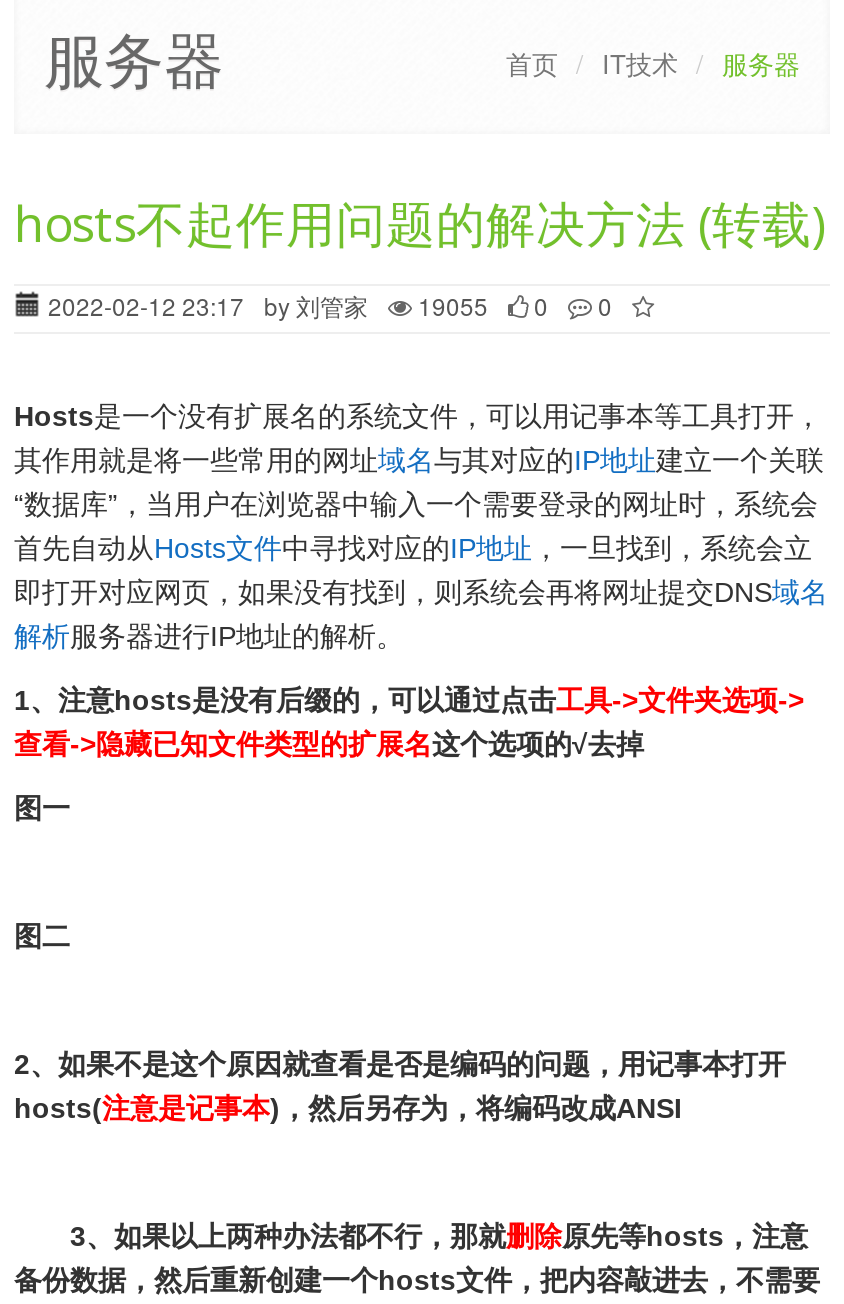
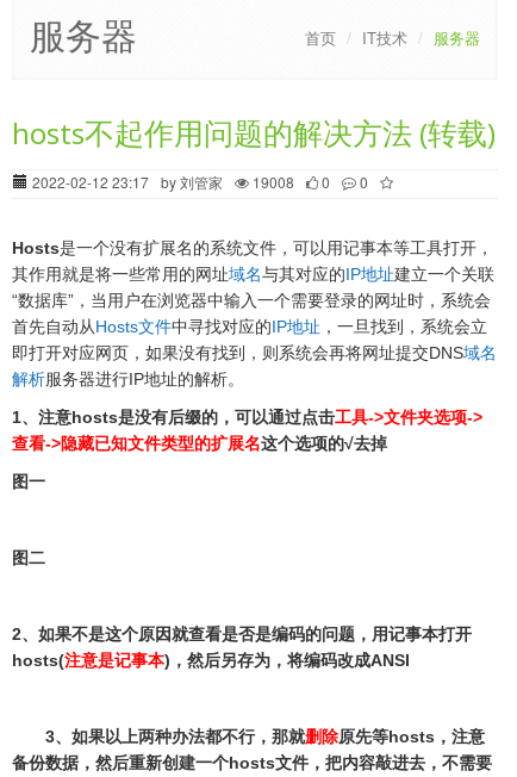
- 19055
+ 19008
